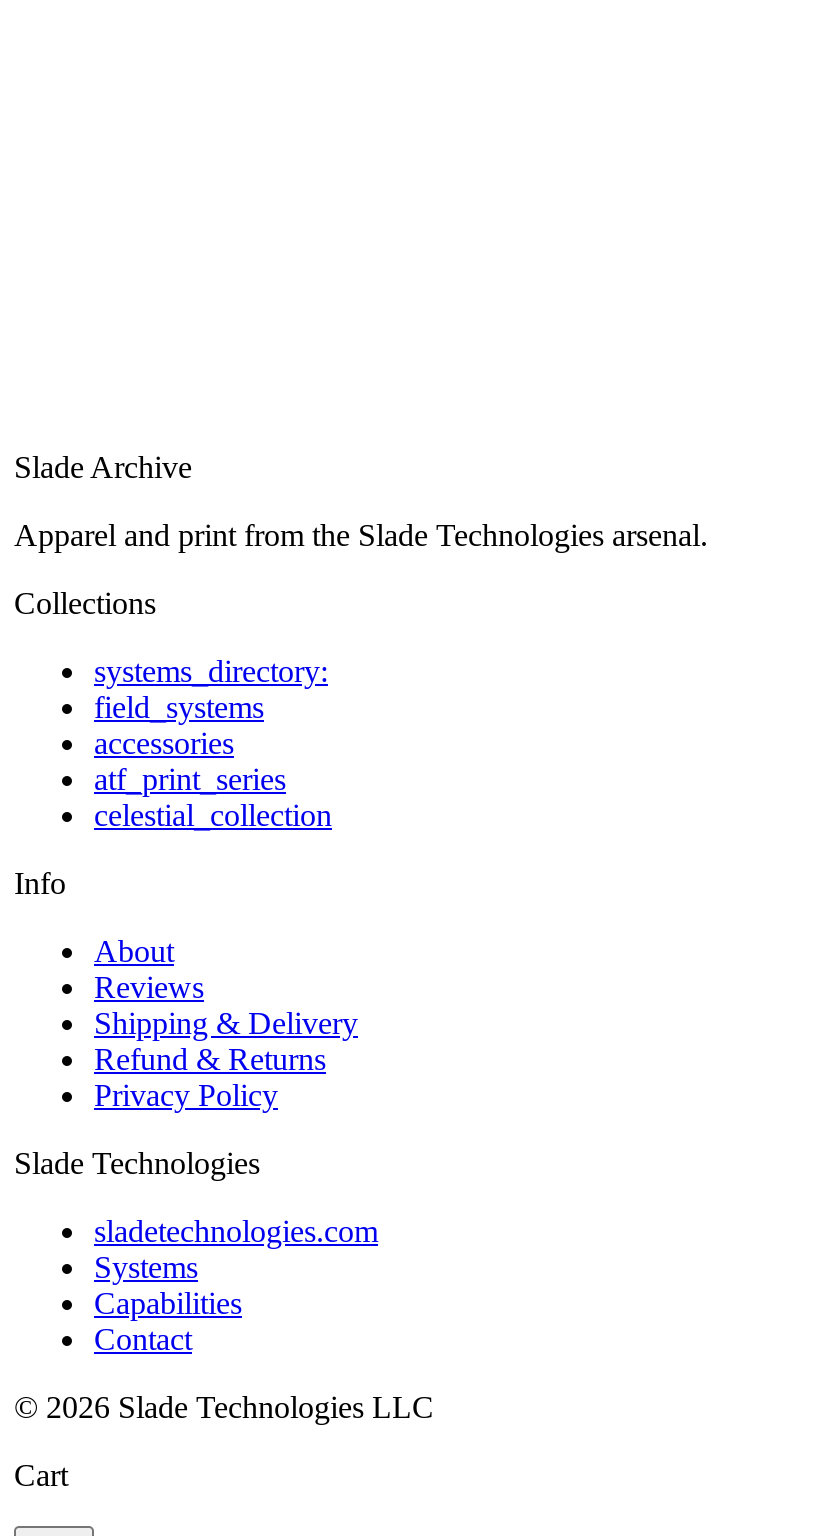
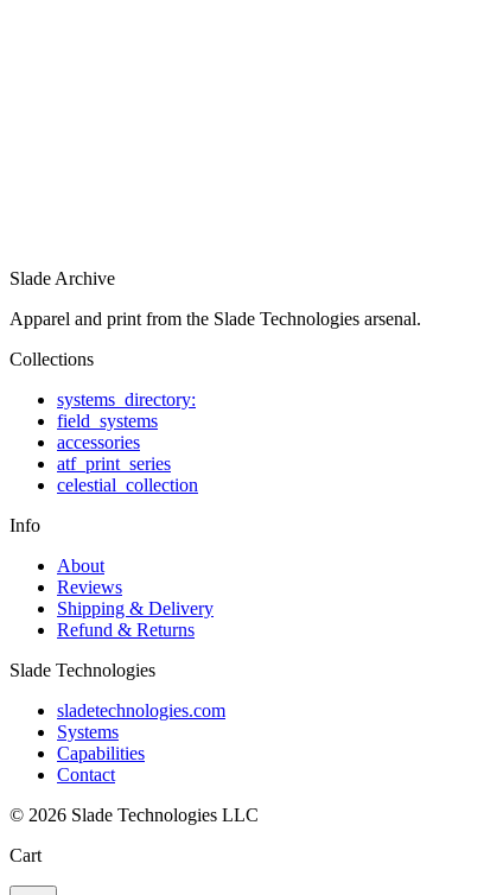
- Privacy Policy
